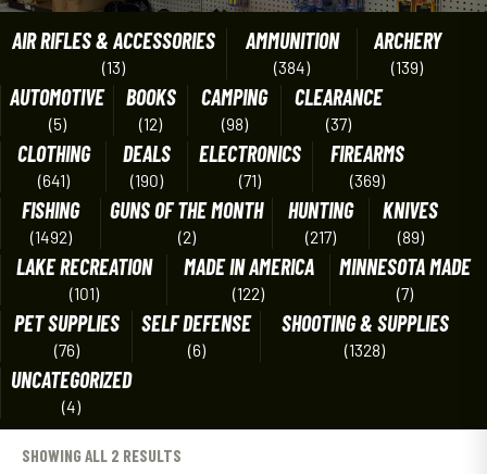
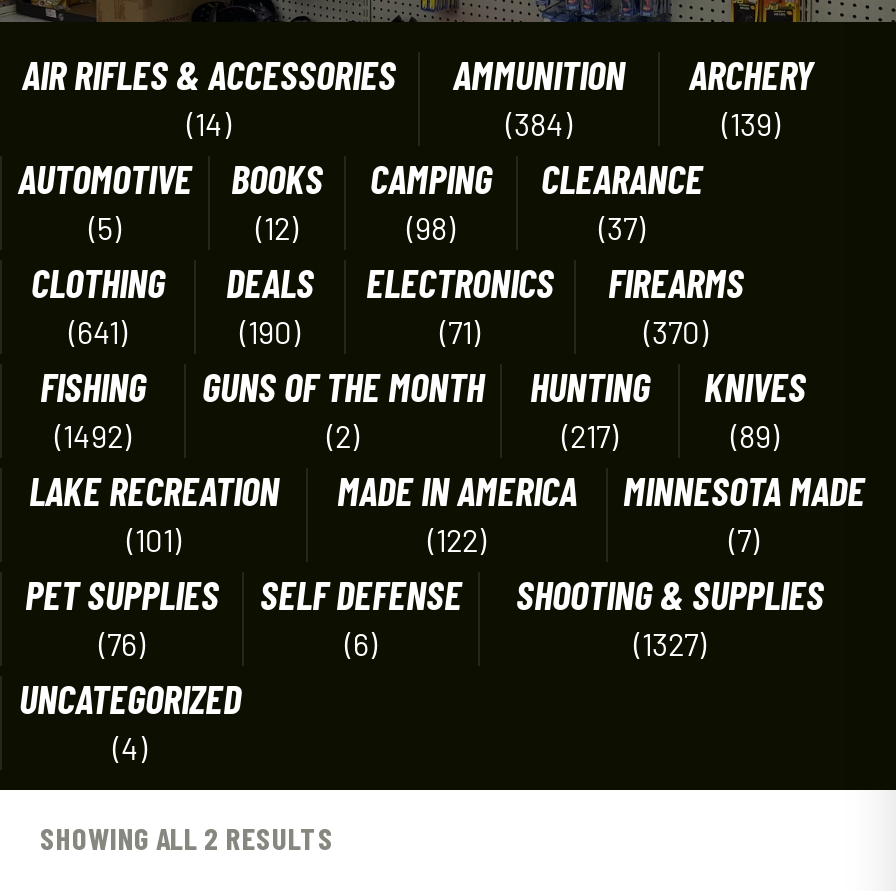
- (13)
+ (14)

- (369)
+ (370)

- (1328)
+ (1327)
